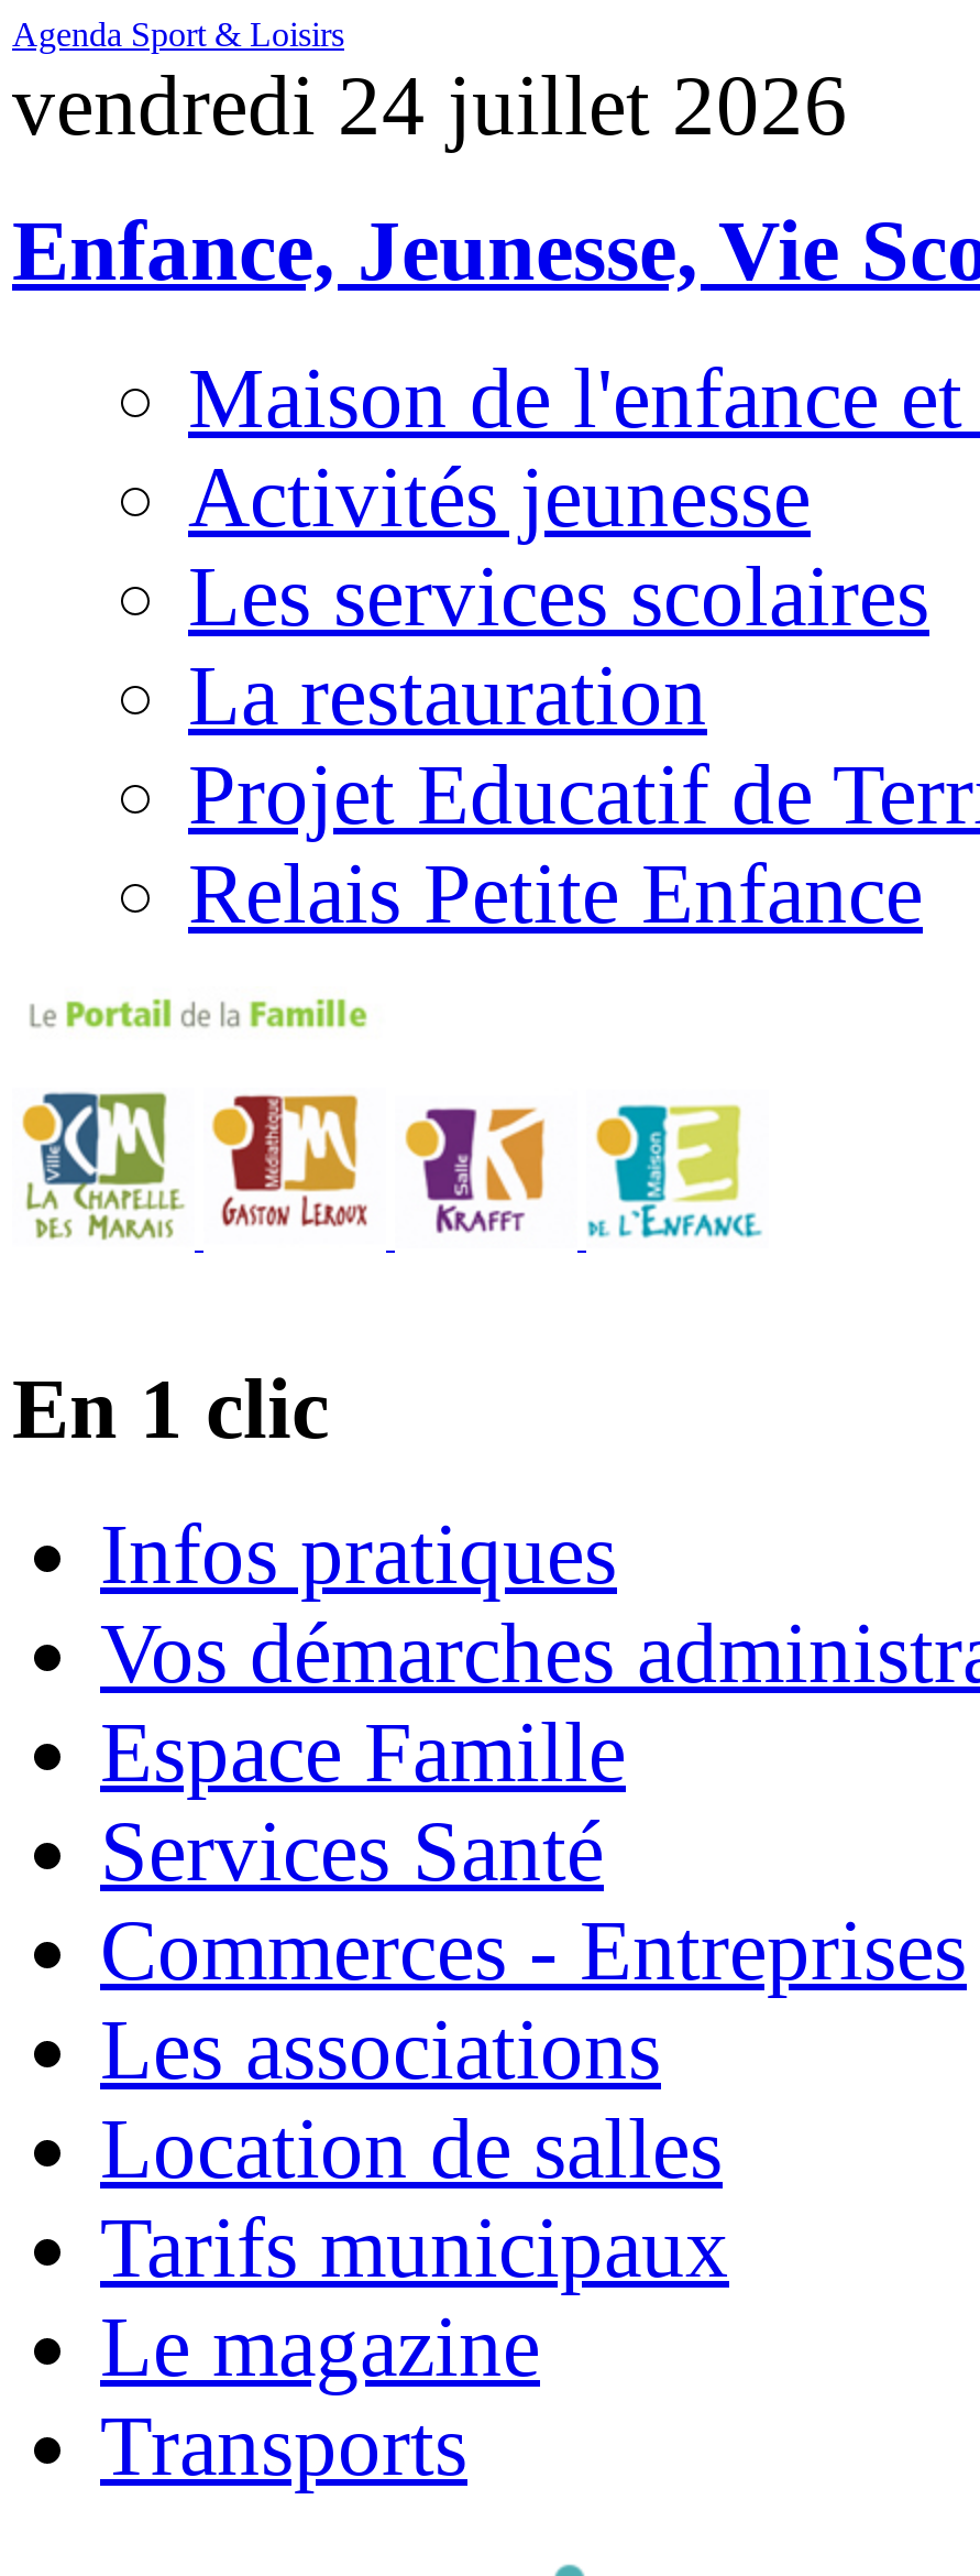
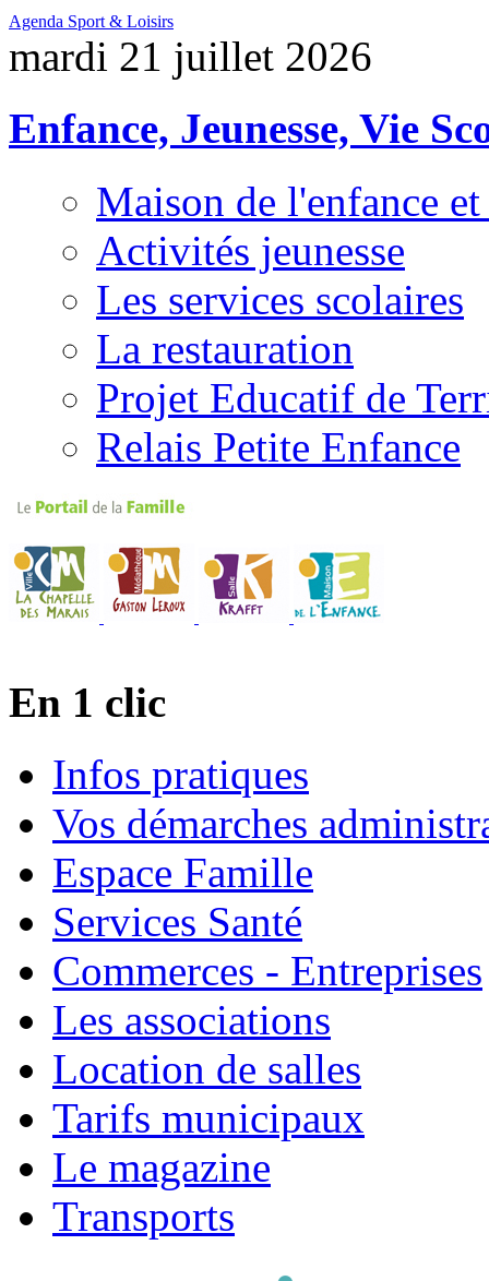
- vendredi 24 juillet 2026
+ mardi 21 juillet 2026
